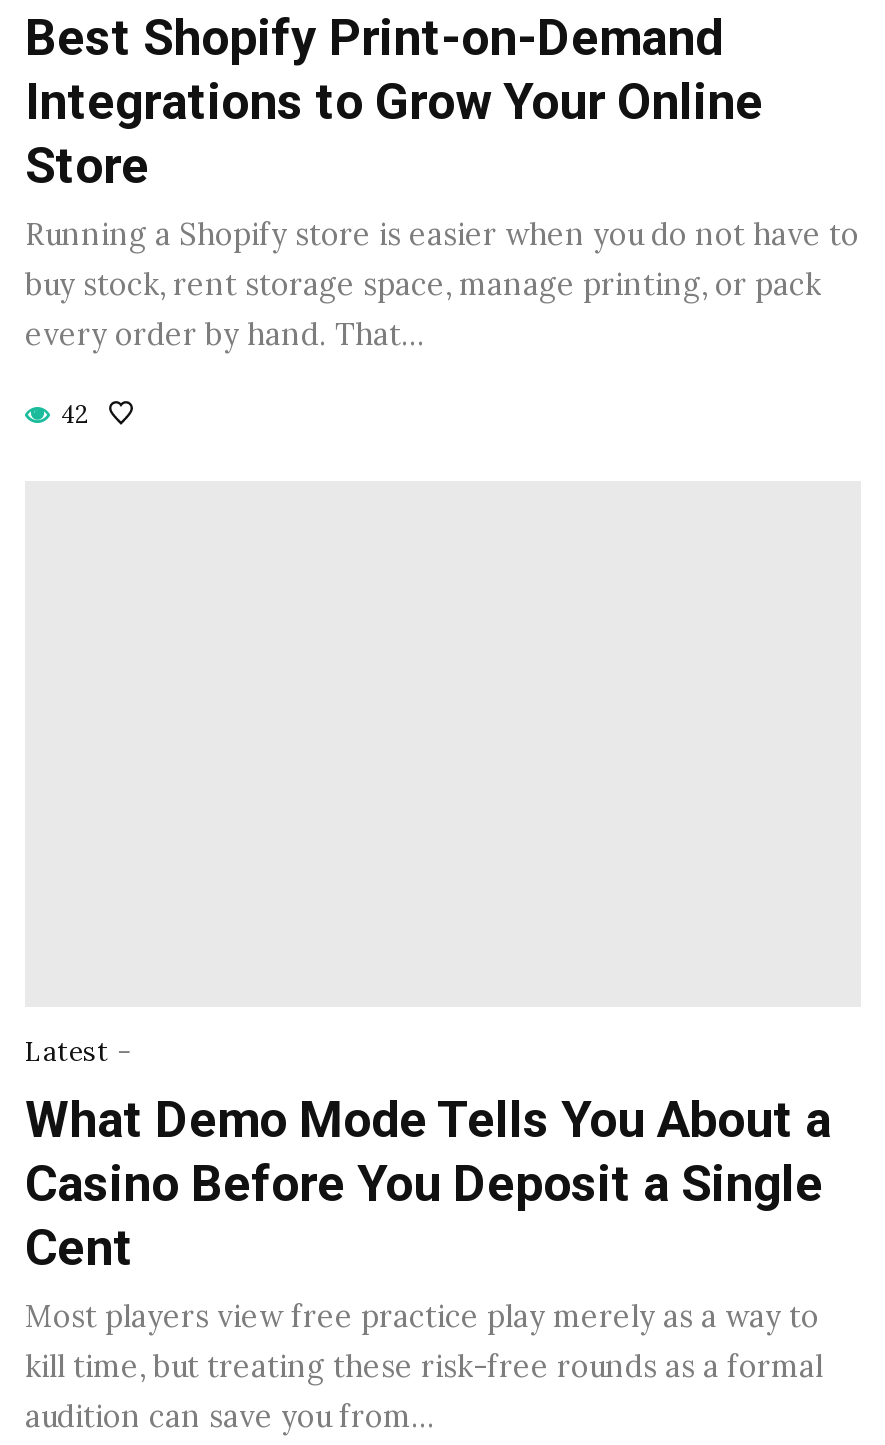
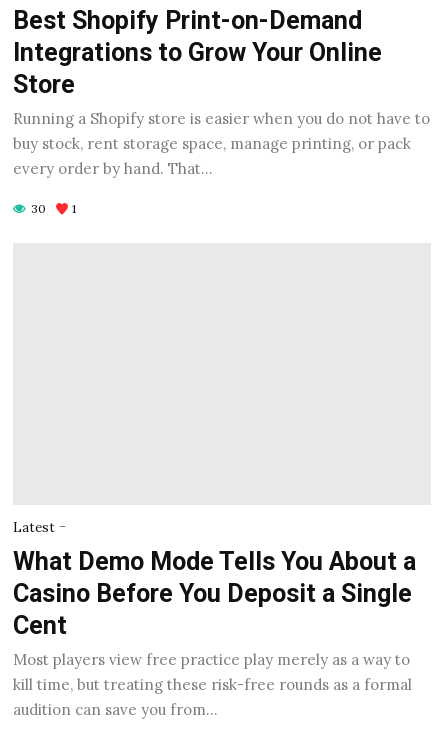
- 42
+ 30
+ 1
